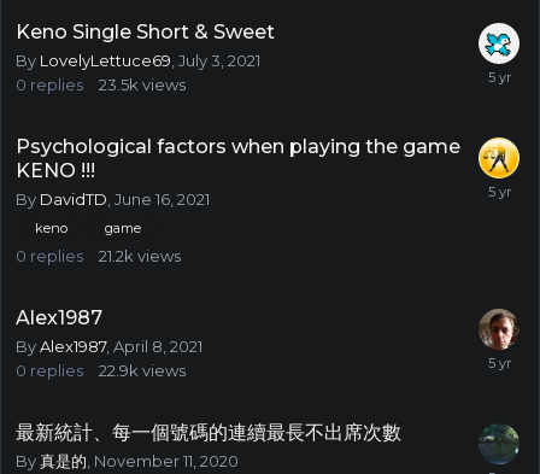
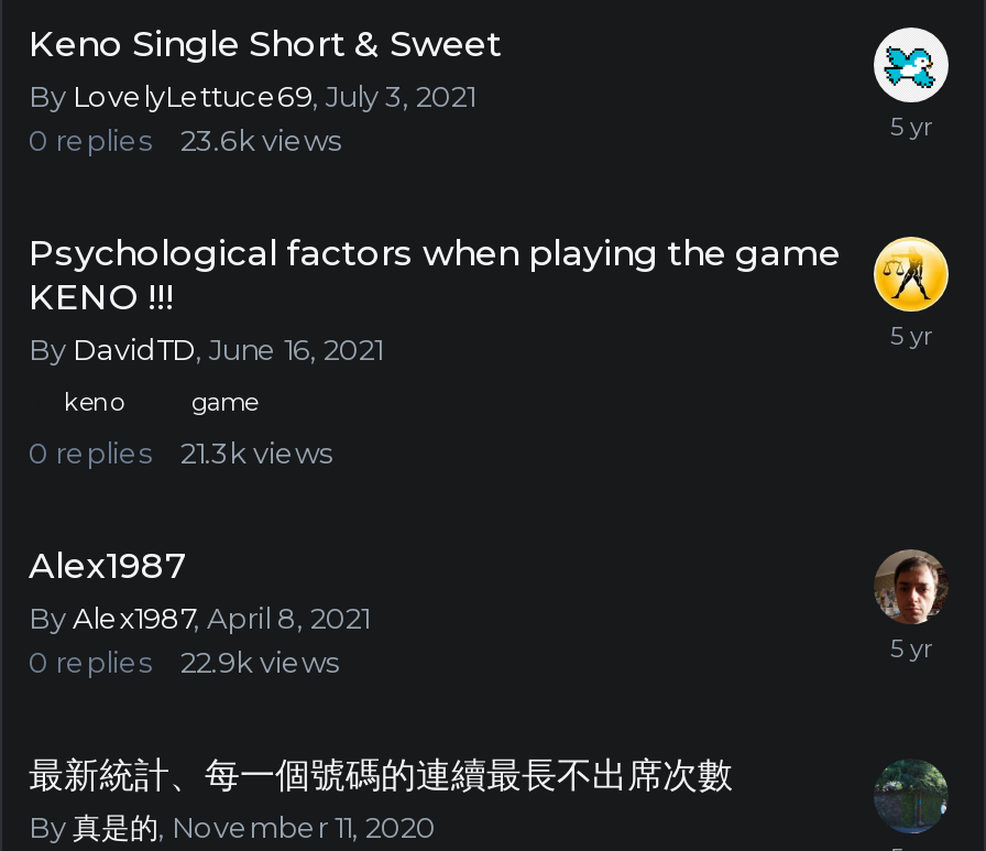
- 23.5k views
+ 23.6k views

- 21.2k views
+ 21.3k views
